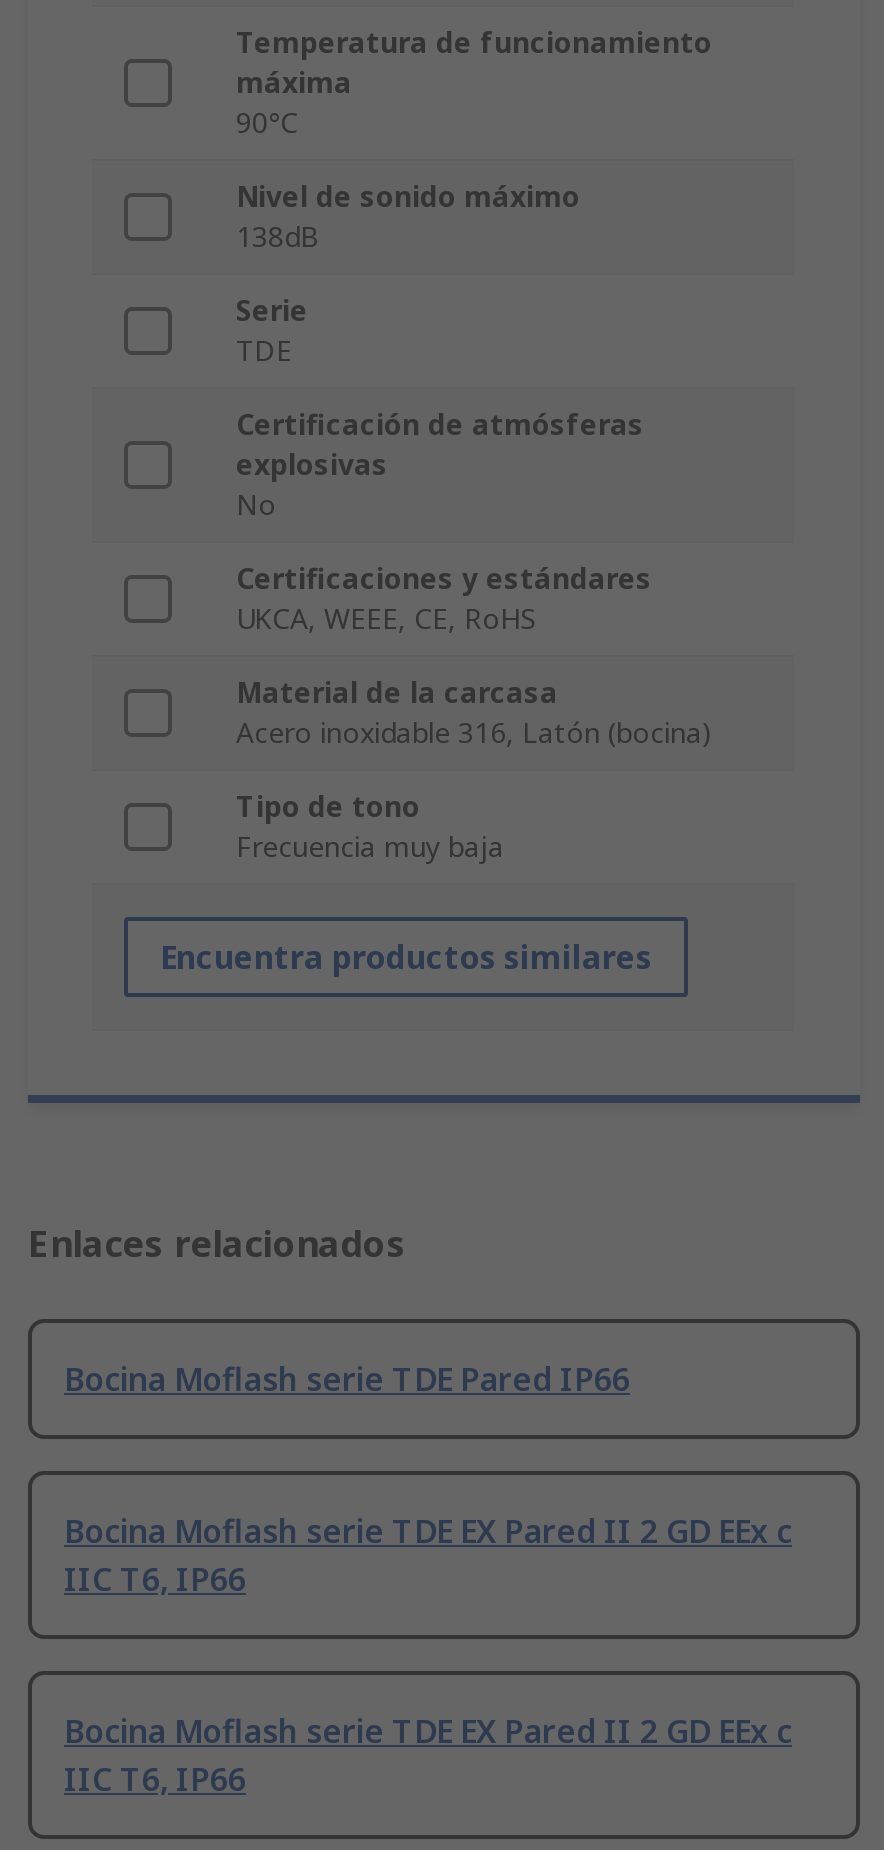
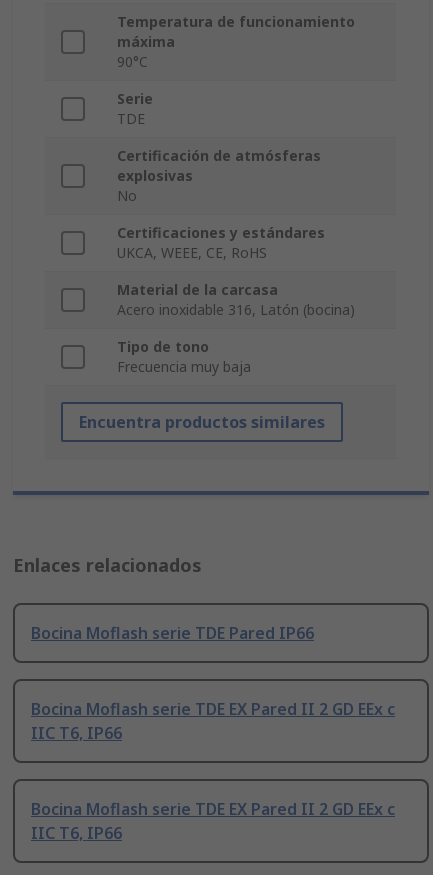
- Nivel de sonido máximo
- 138dB
